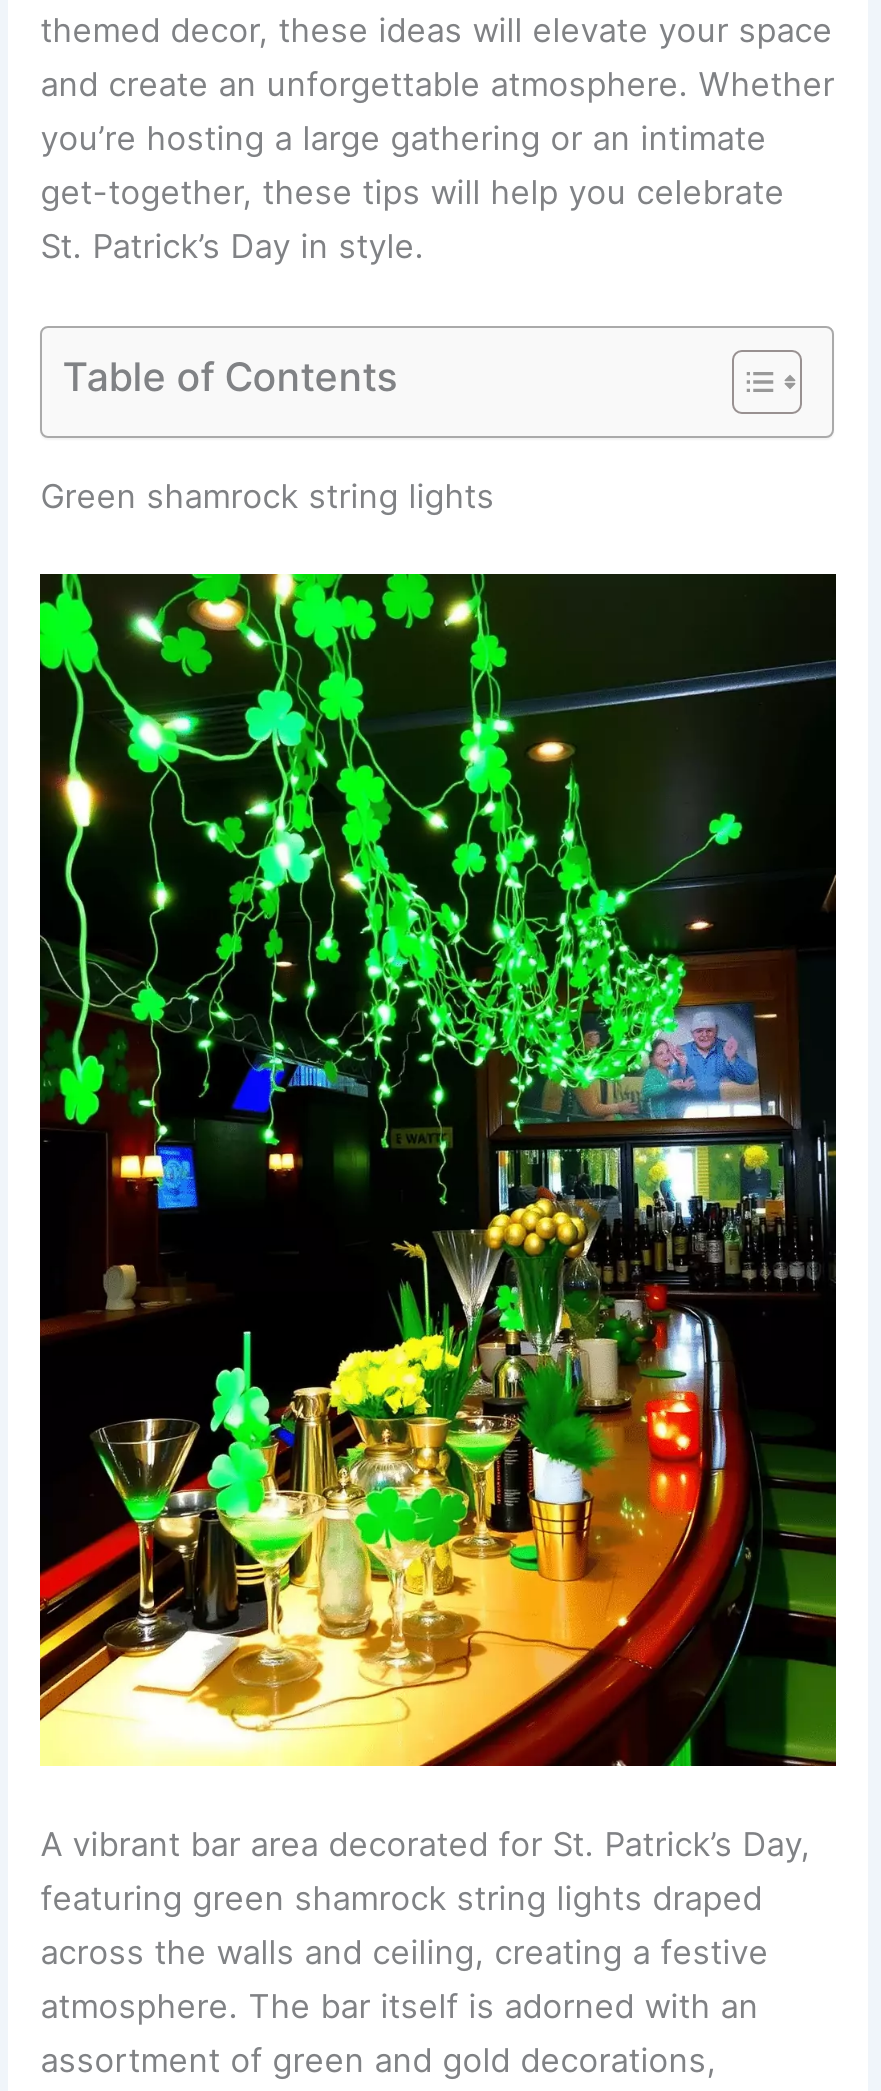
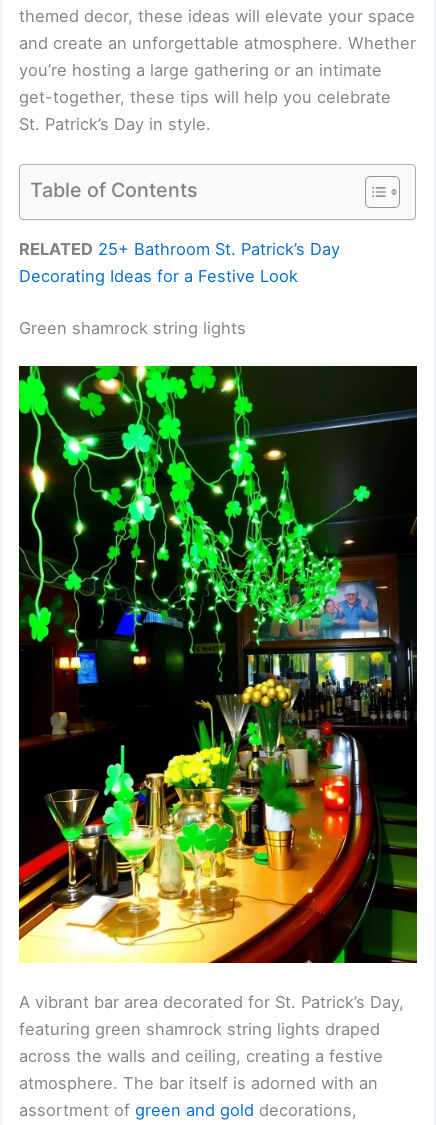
+ RELATED 25+ Bathroom St. Patrick’s Day
+ Decorating Ideas for a Festive Look
